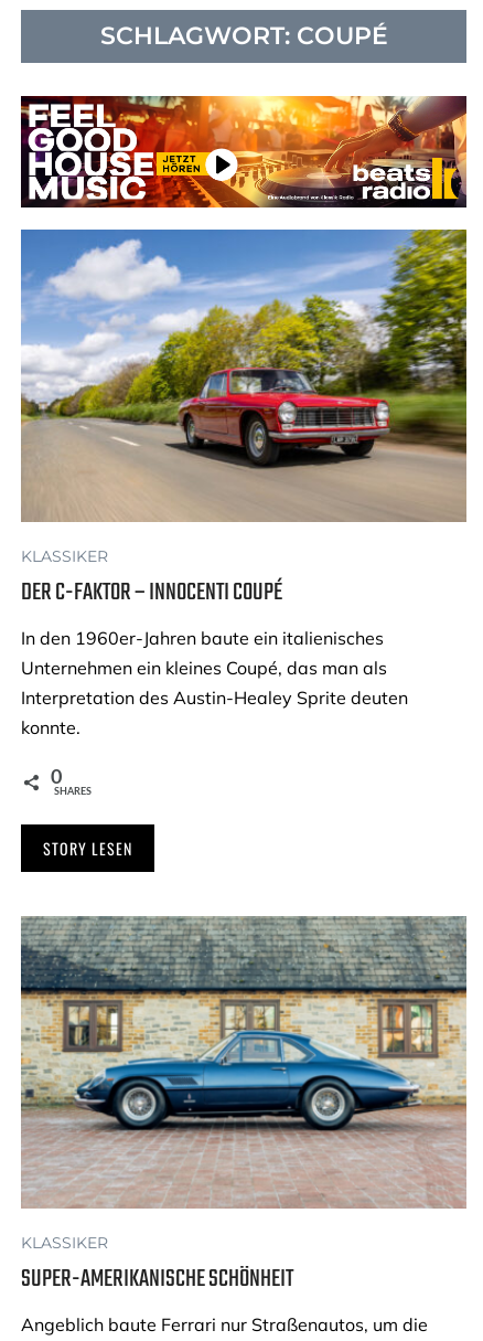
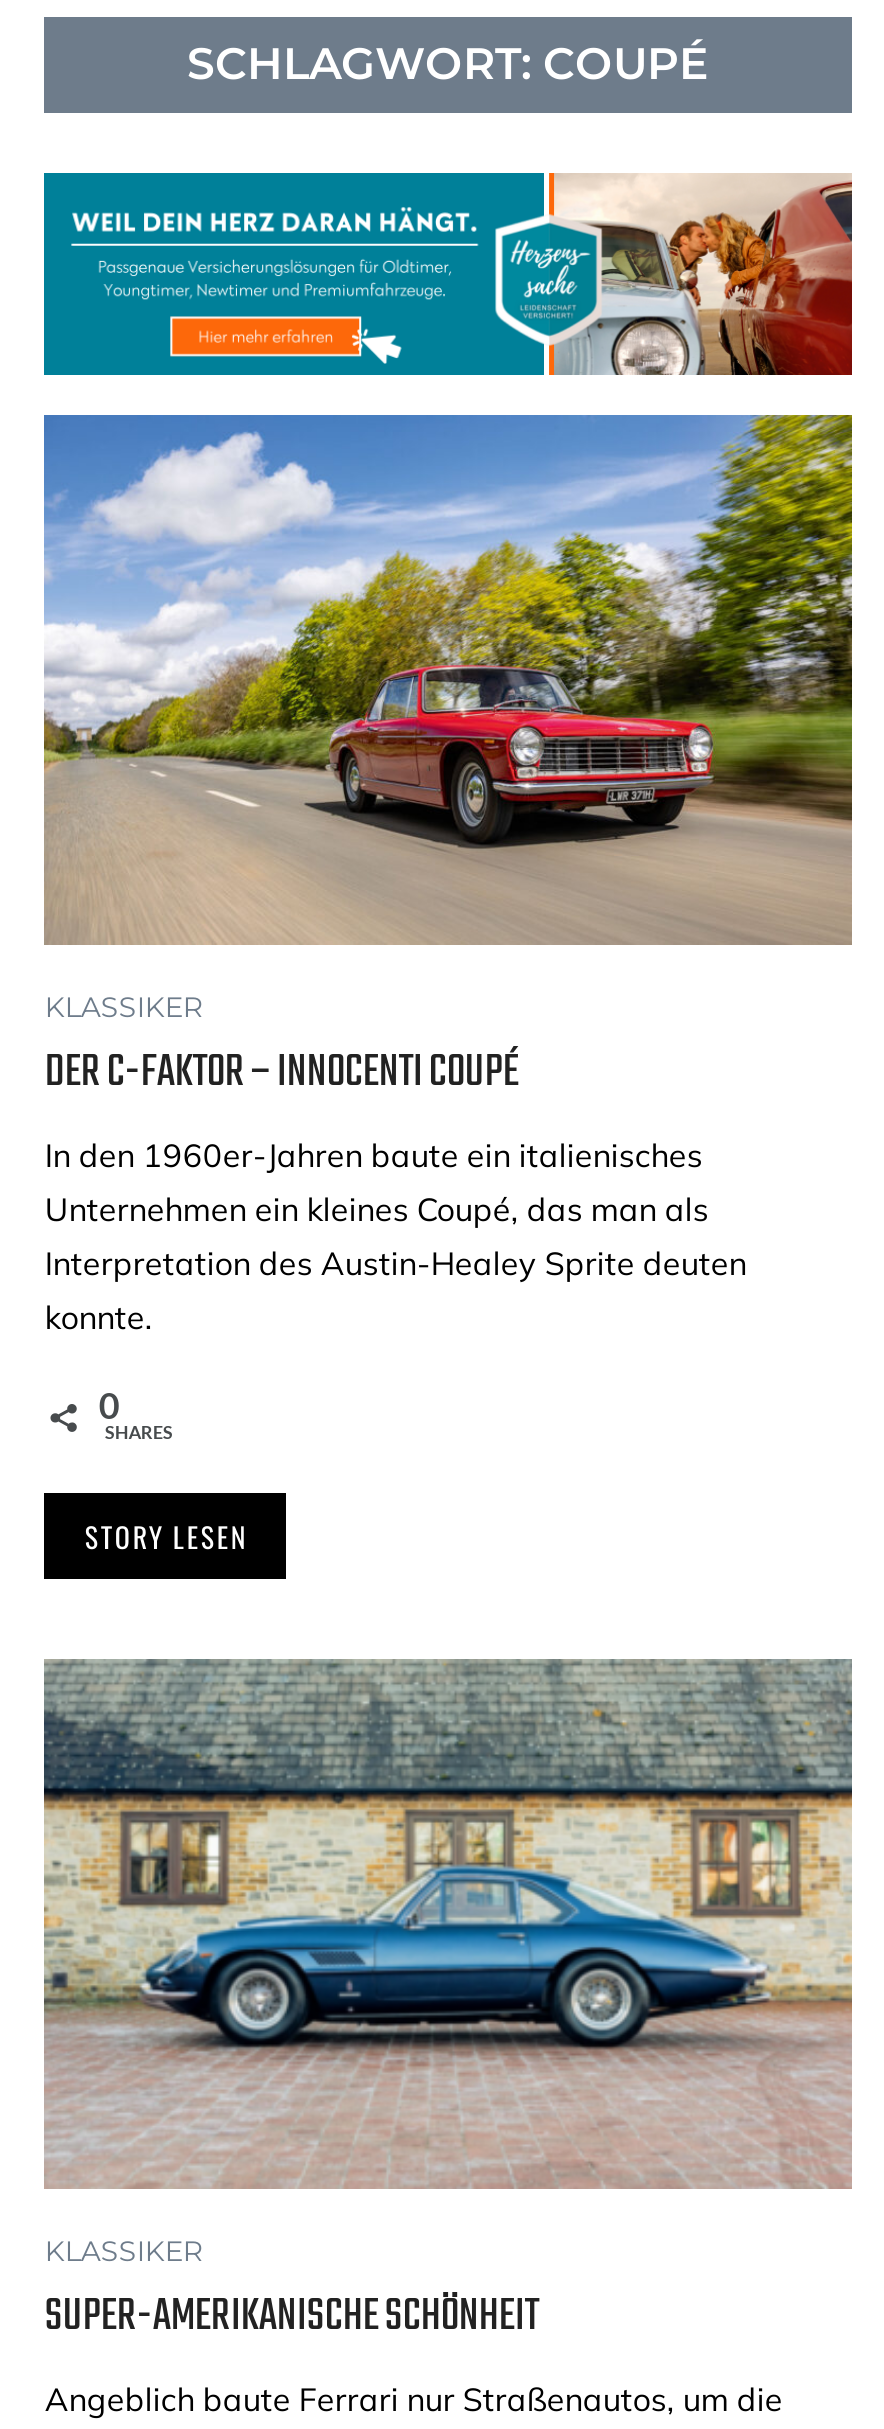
- [image]
+ [image]
